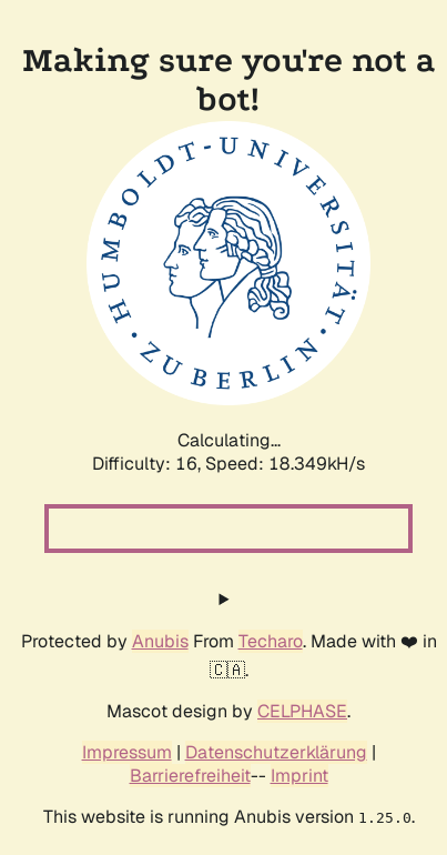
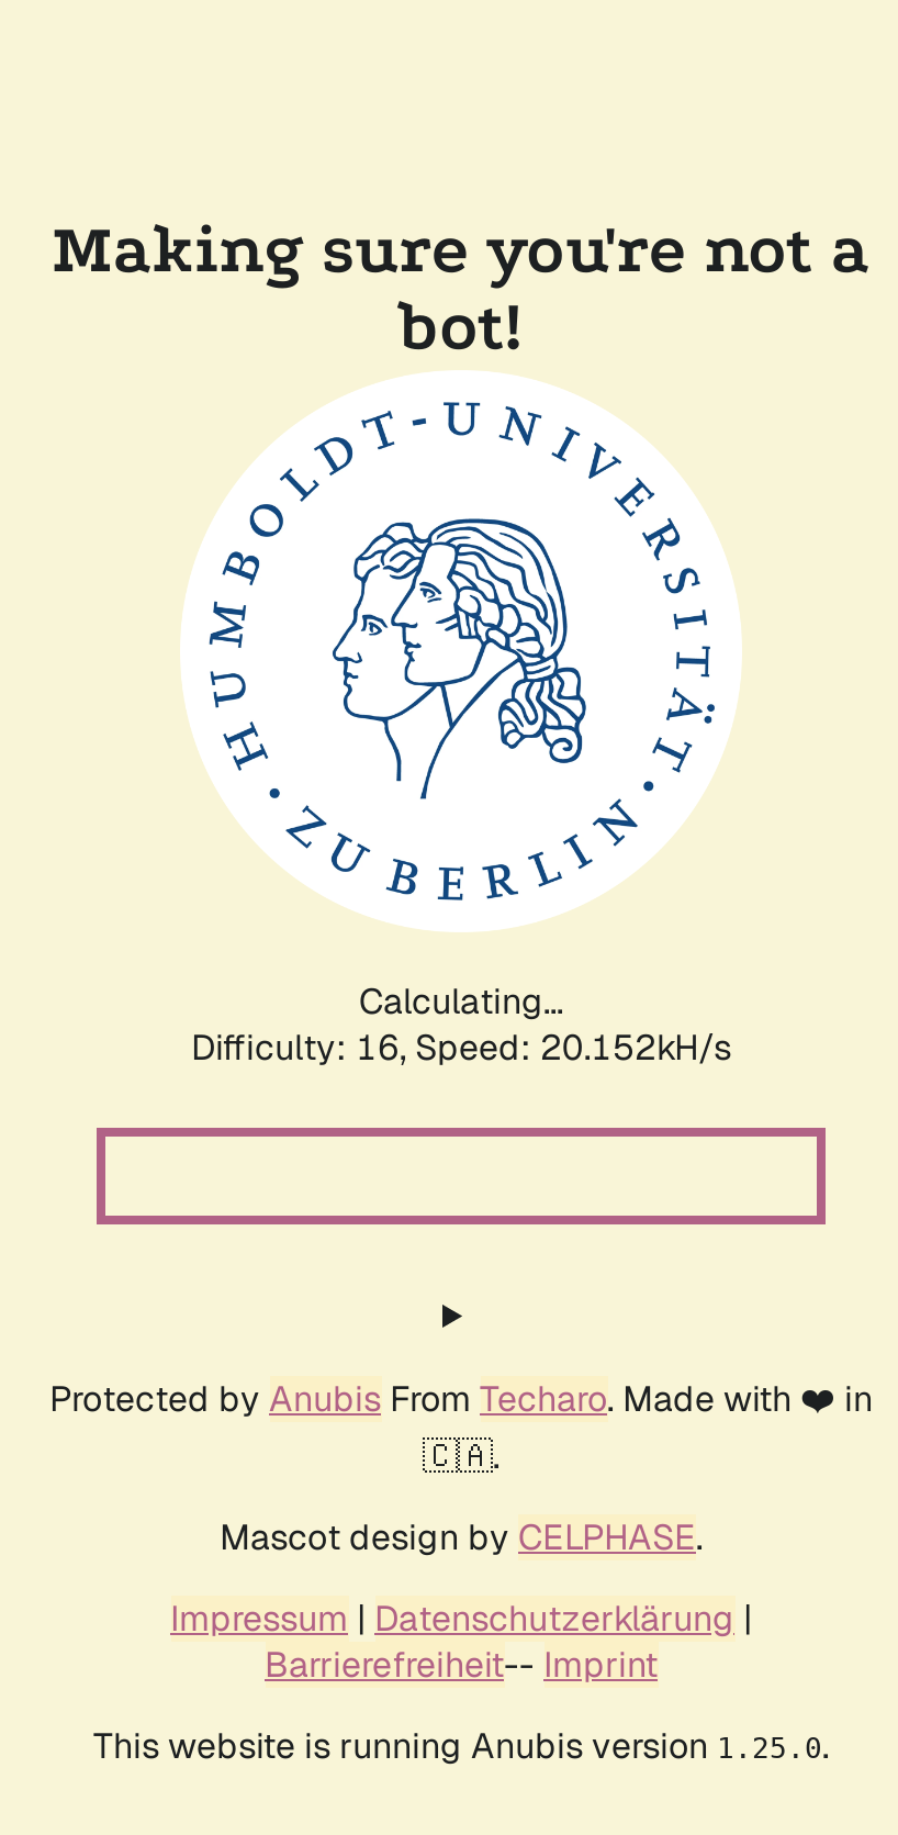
- Difficulty: 16, Speed: 18.349kH/s
+ Difficulty: 16, Speed: 20.152kH/s
